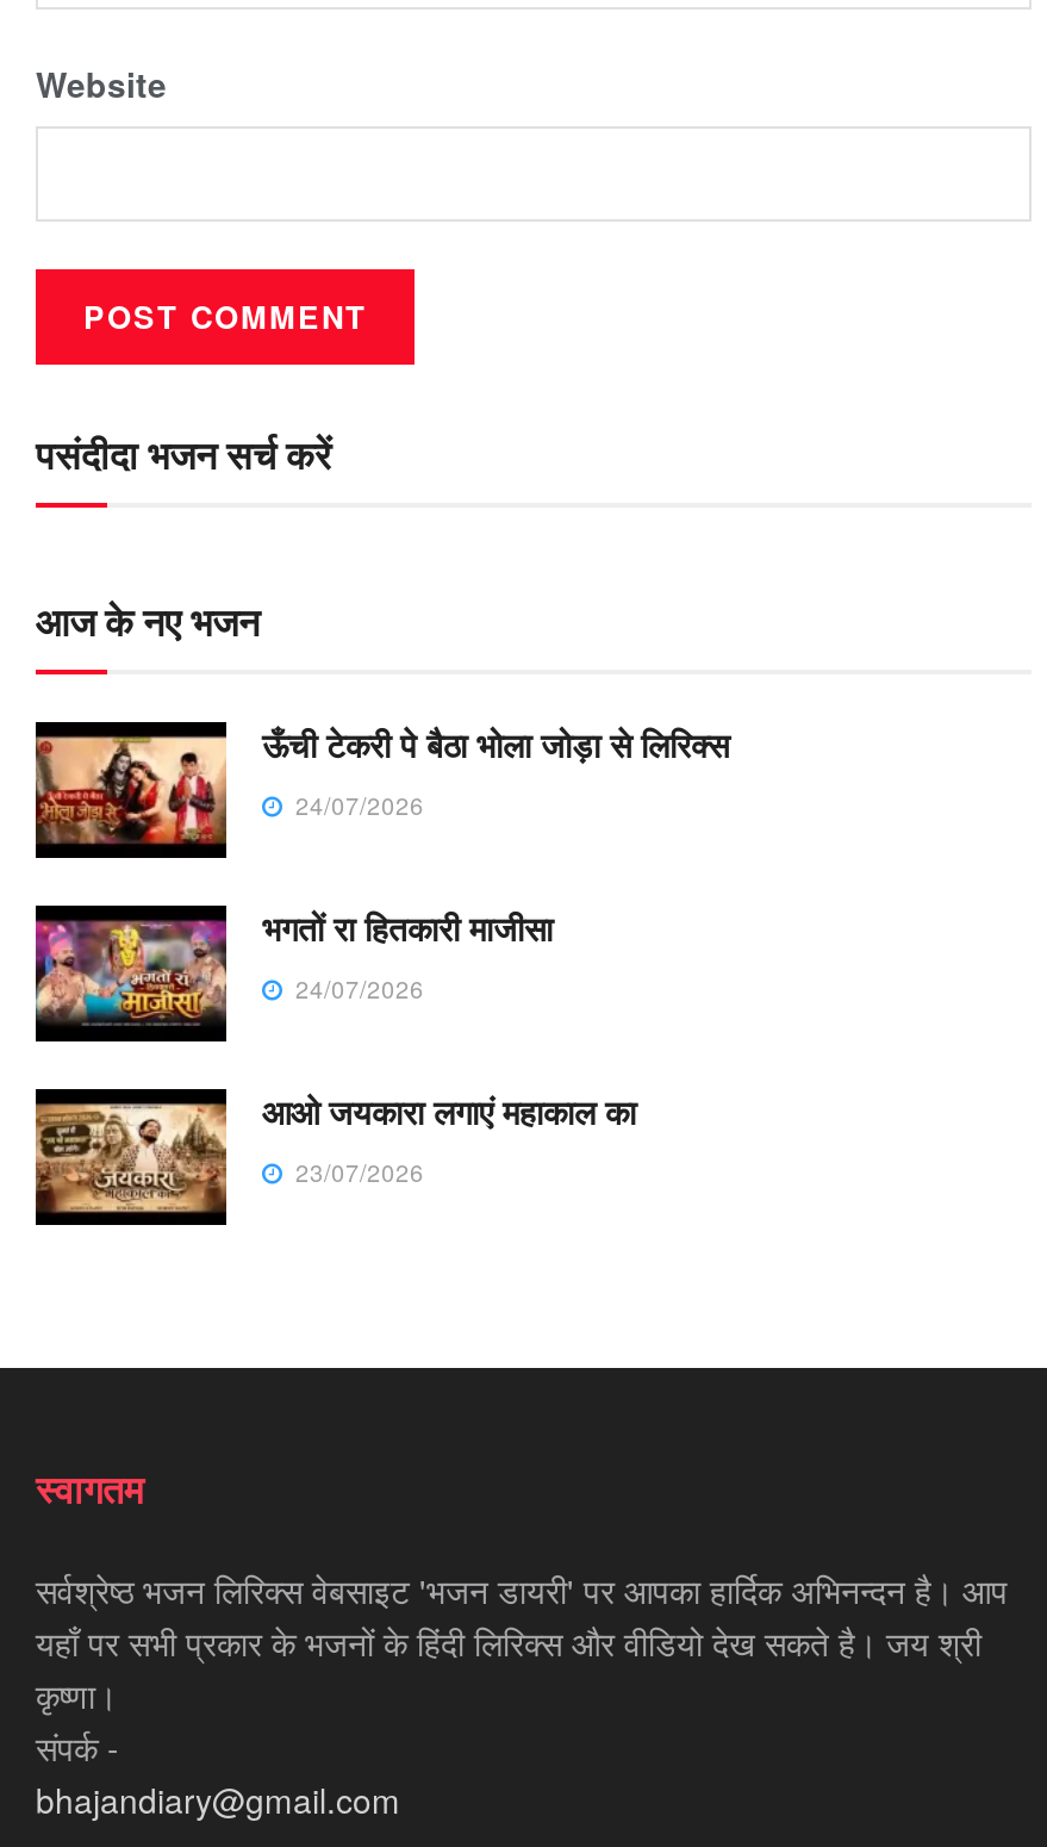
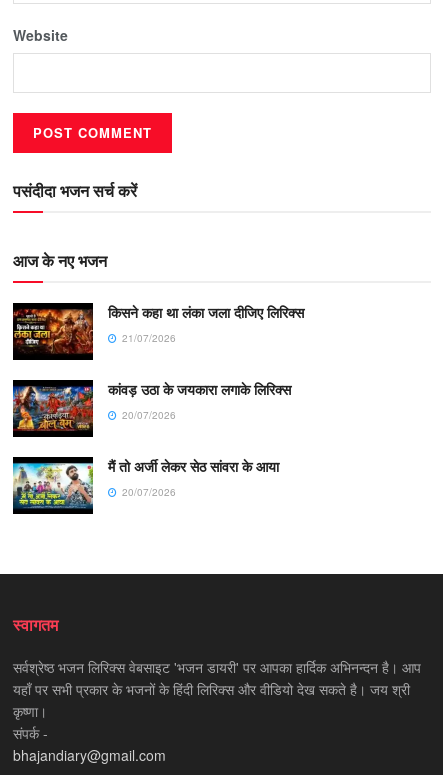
- [image]
- ऊँची टेकरी पे बैठा भोला जोड़ा से लिरिक्स
- 24/07/2026
+ [image]
+ किसने कहा था लंका जला दीजिए लिरिक्स
+ 21/07/2026

- [image]
- भगतों रा हितकारी माजीसा
- 24/07/2026
+ [image]
+ कांवड़ उठा के जयकारा लगाके लिरिक्स
+ 20/07/2026

- [image]
- आओ जयकारा लगाएं महाकाल का
- 23/07/2026
+ [image]
+ मैं तो अर्जी लेकर सेठ सांवरा के आया
+ 20/07/2026
